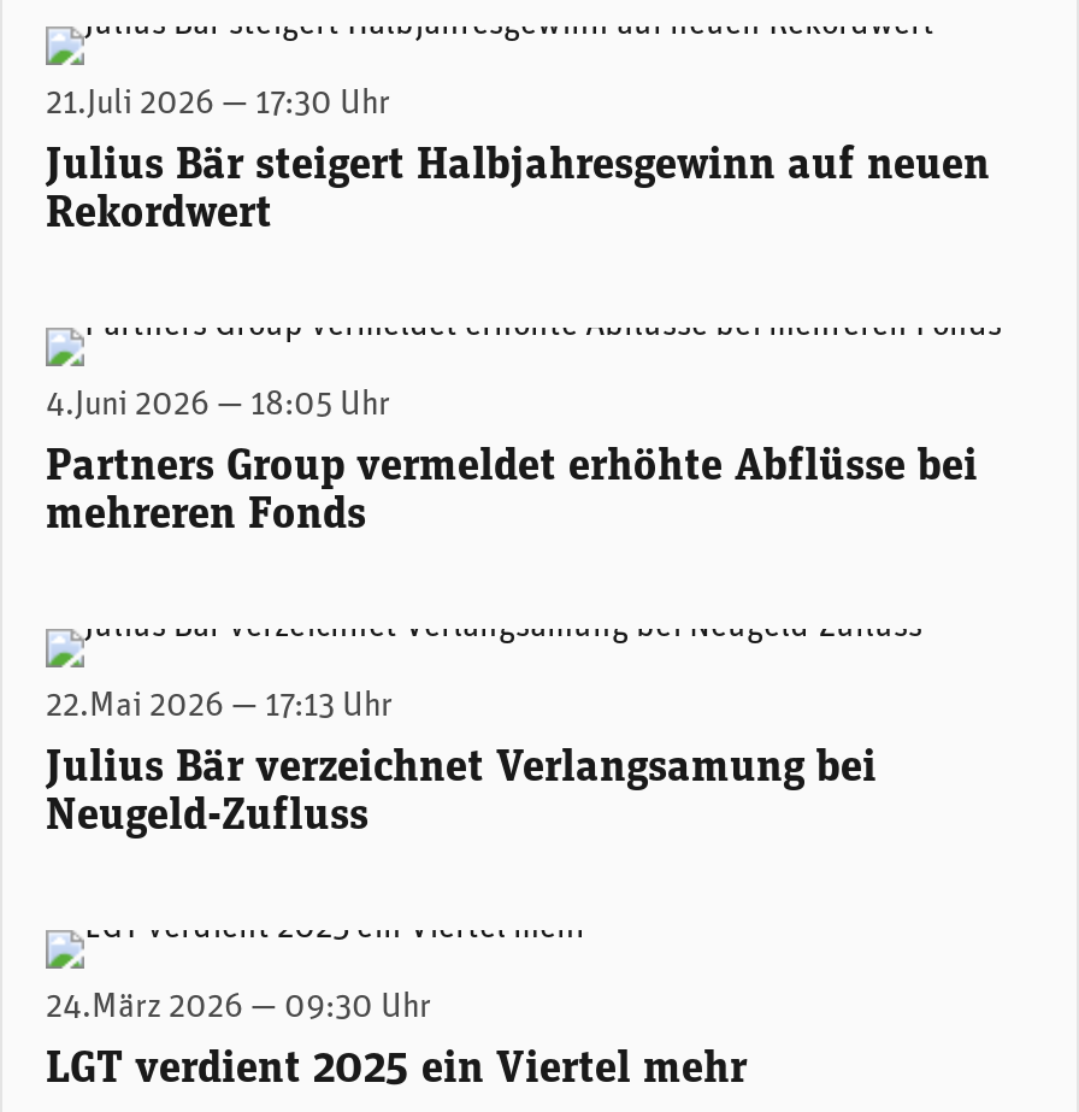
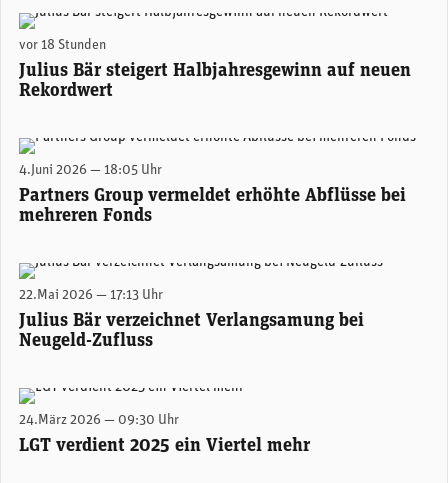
- 21.Juli 2026 — 17:30 Uhr
+ vor 18 Stunden
